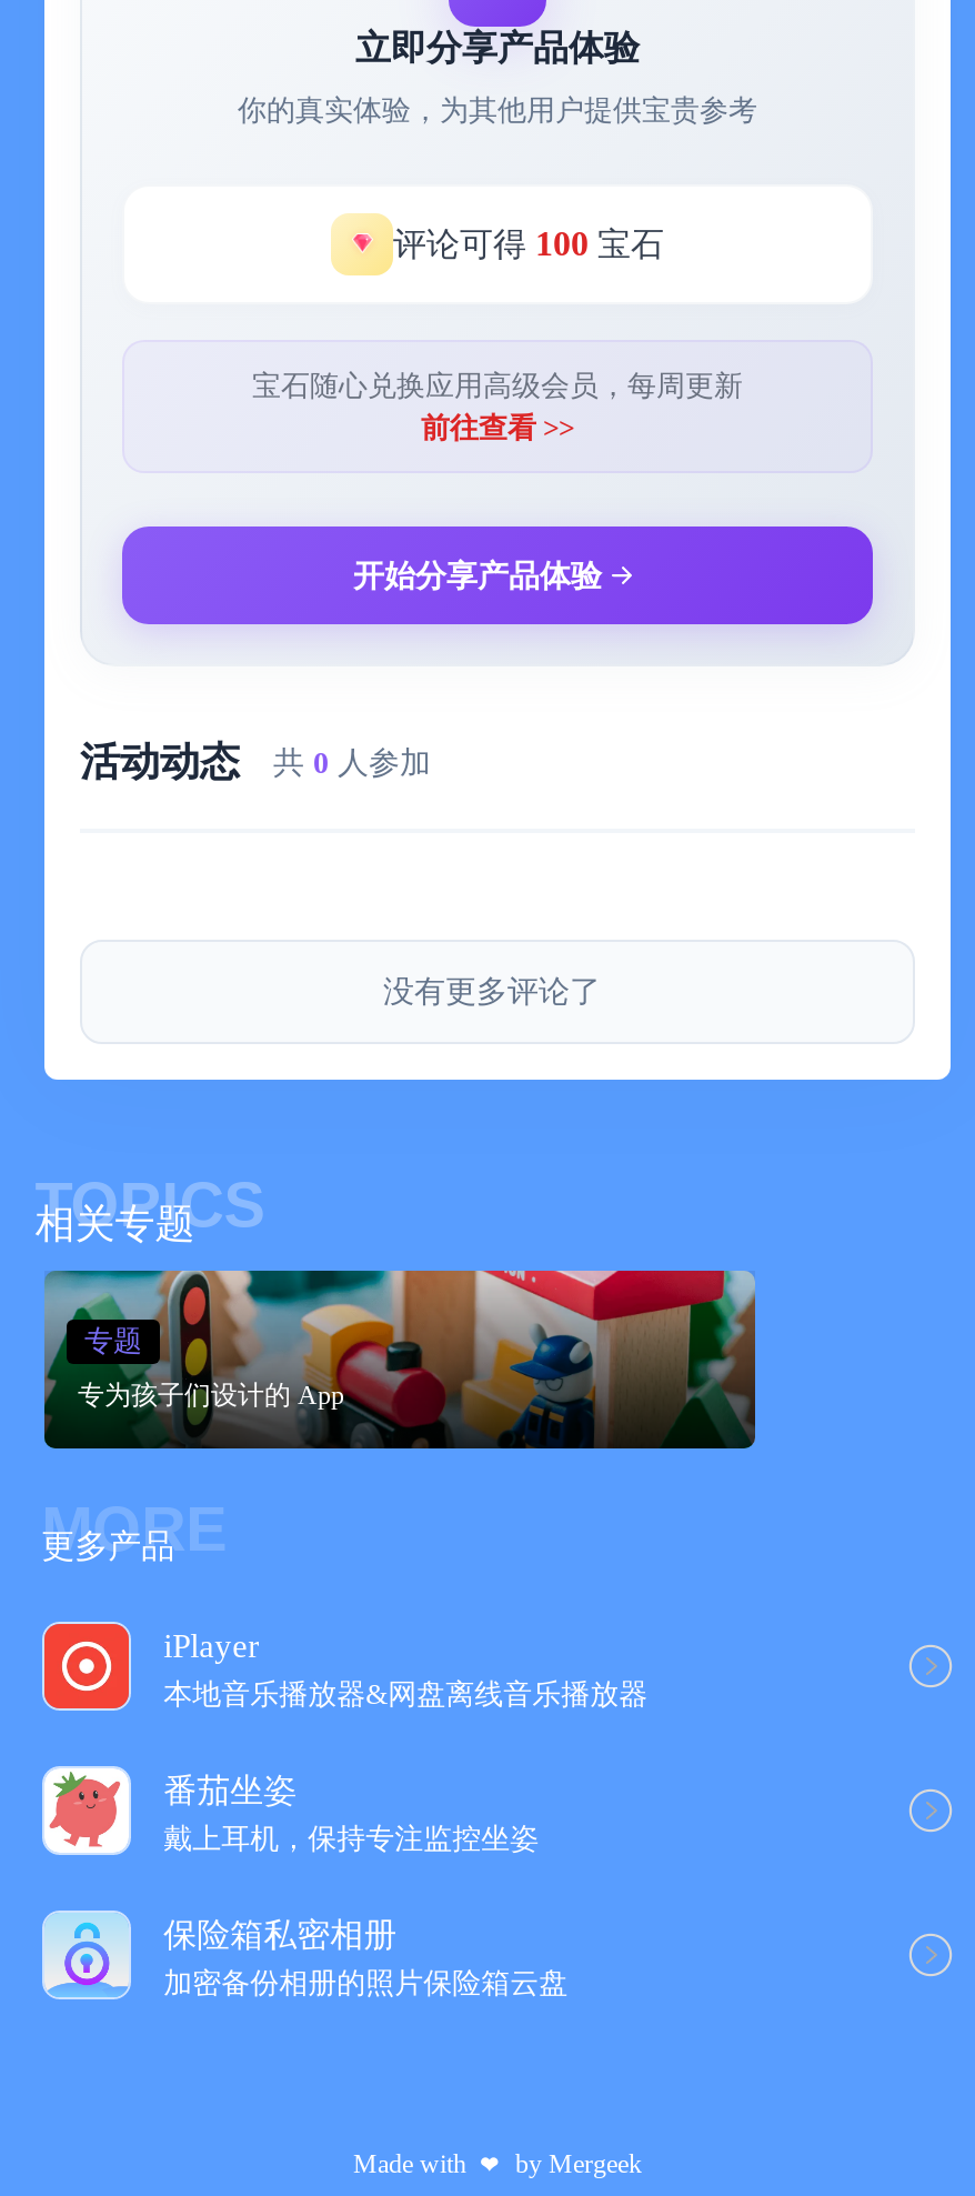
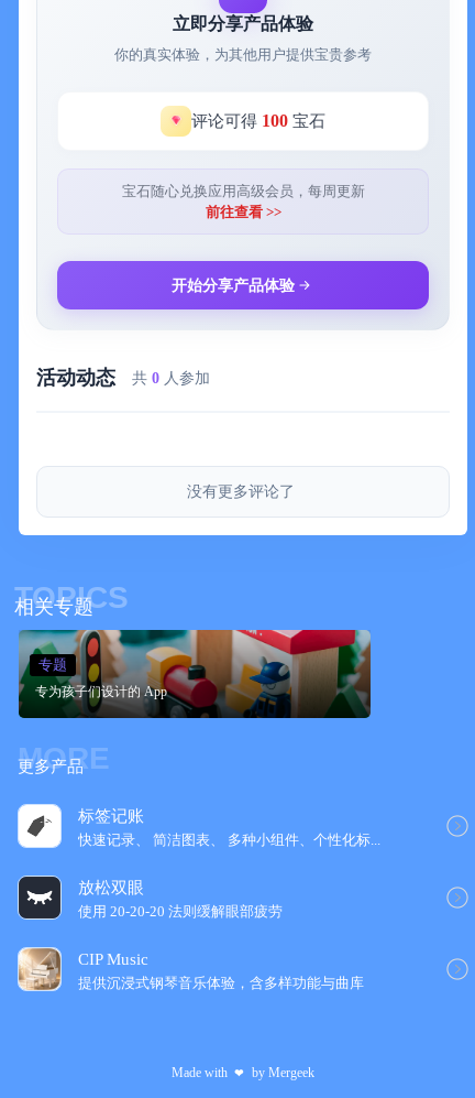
- [image]
- iPlayer
- 本地音乐播放器&网盘离线音乐播放器
+ [image]
+ 标签记账
+ 快速记录、 简洁图表、 多种小组件、个性化标...

- [image]
- 番茄坐姿
- 戴上耳机，保持专注监控坐姿
+ [image]
+ 放松双眼
+ 使用 20-20-20 法则缓解眼部疲劳

- [image]
- 保险箱私密相册
- 加密备份相册的照片保险箱云盘
+ [image]
+ CIP Music
+ 提供沉浸式钢琴音乐体验，含多样功能与曲库
